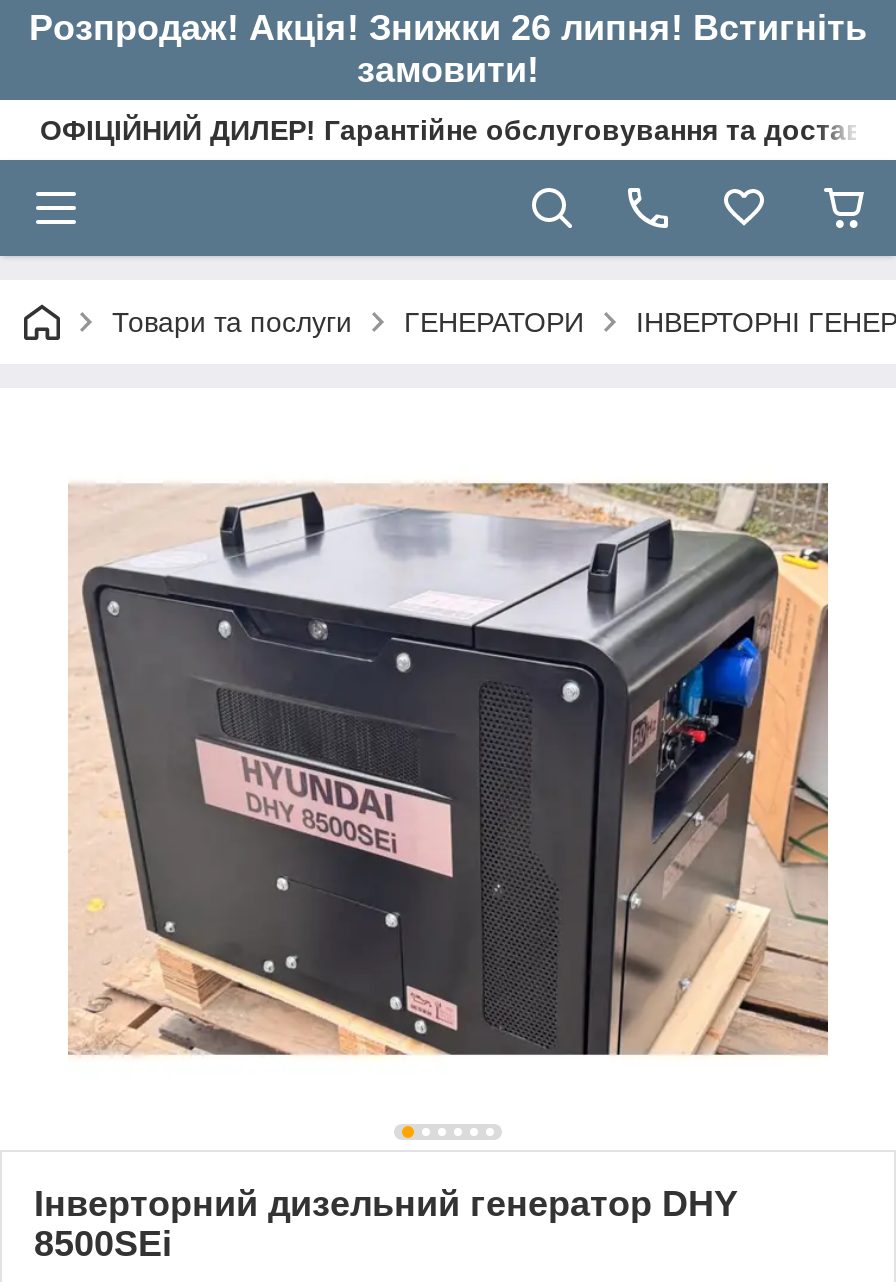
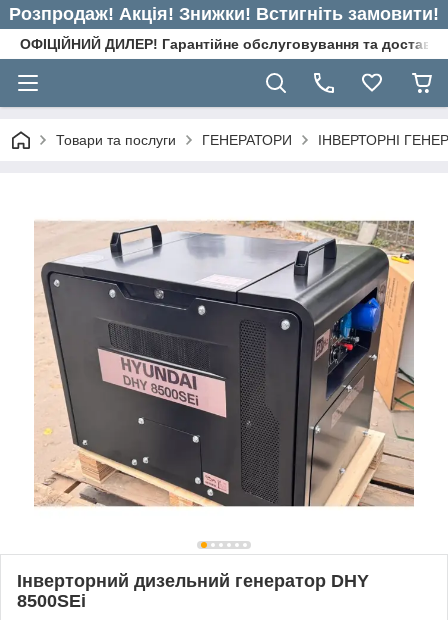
- Розпродаж! Акція! Знижки 26 липня! Встигніть
- замовити!
+ Розпродаж! Акція! Знижки! Встигніть замовити!
